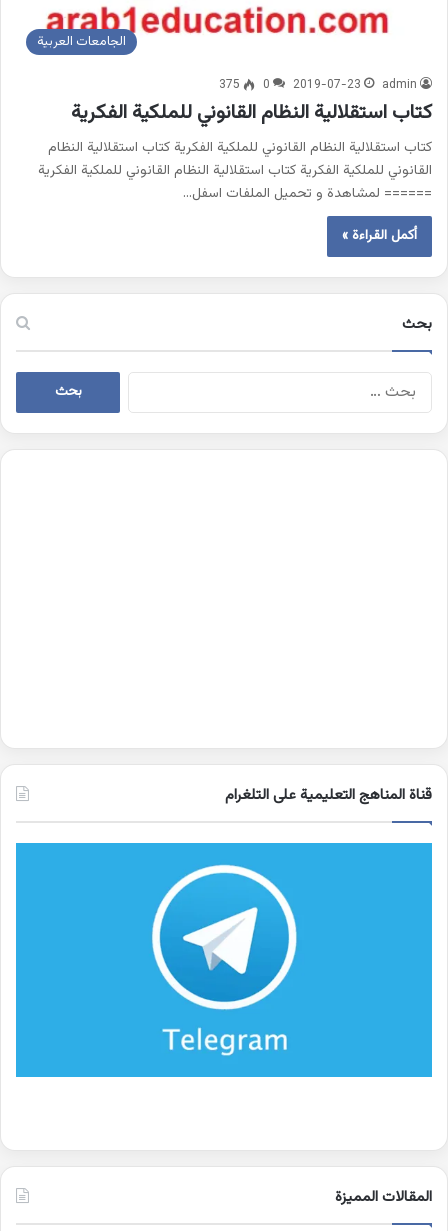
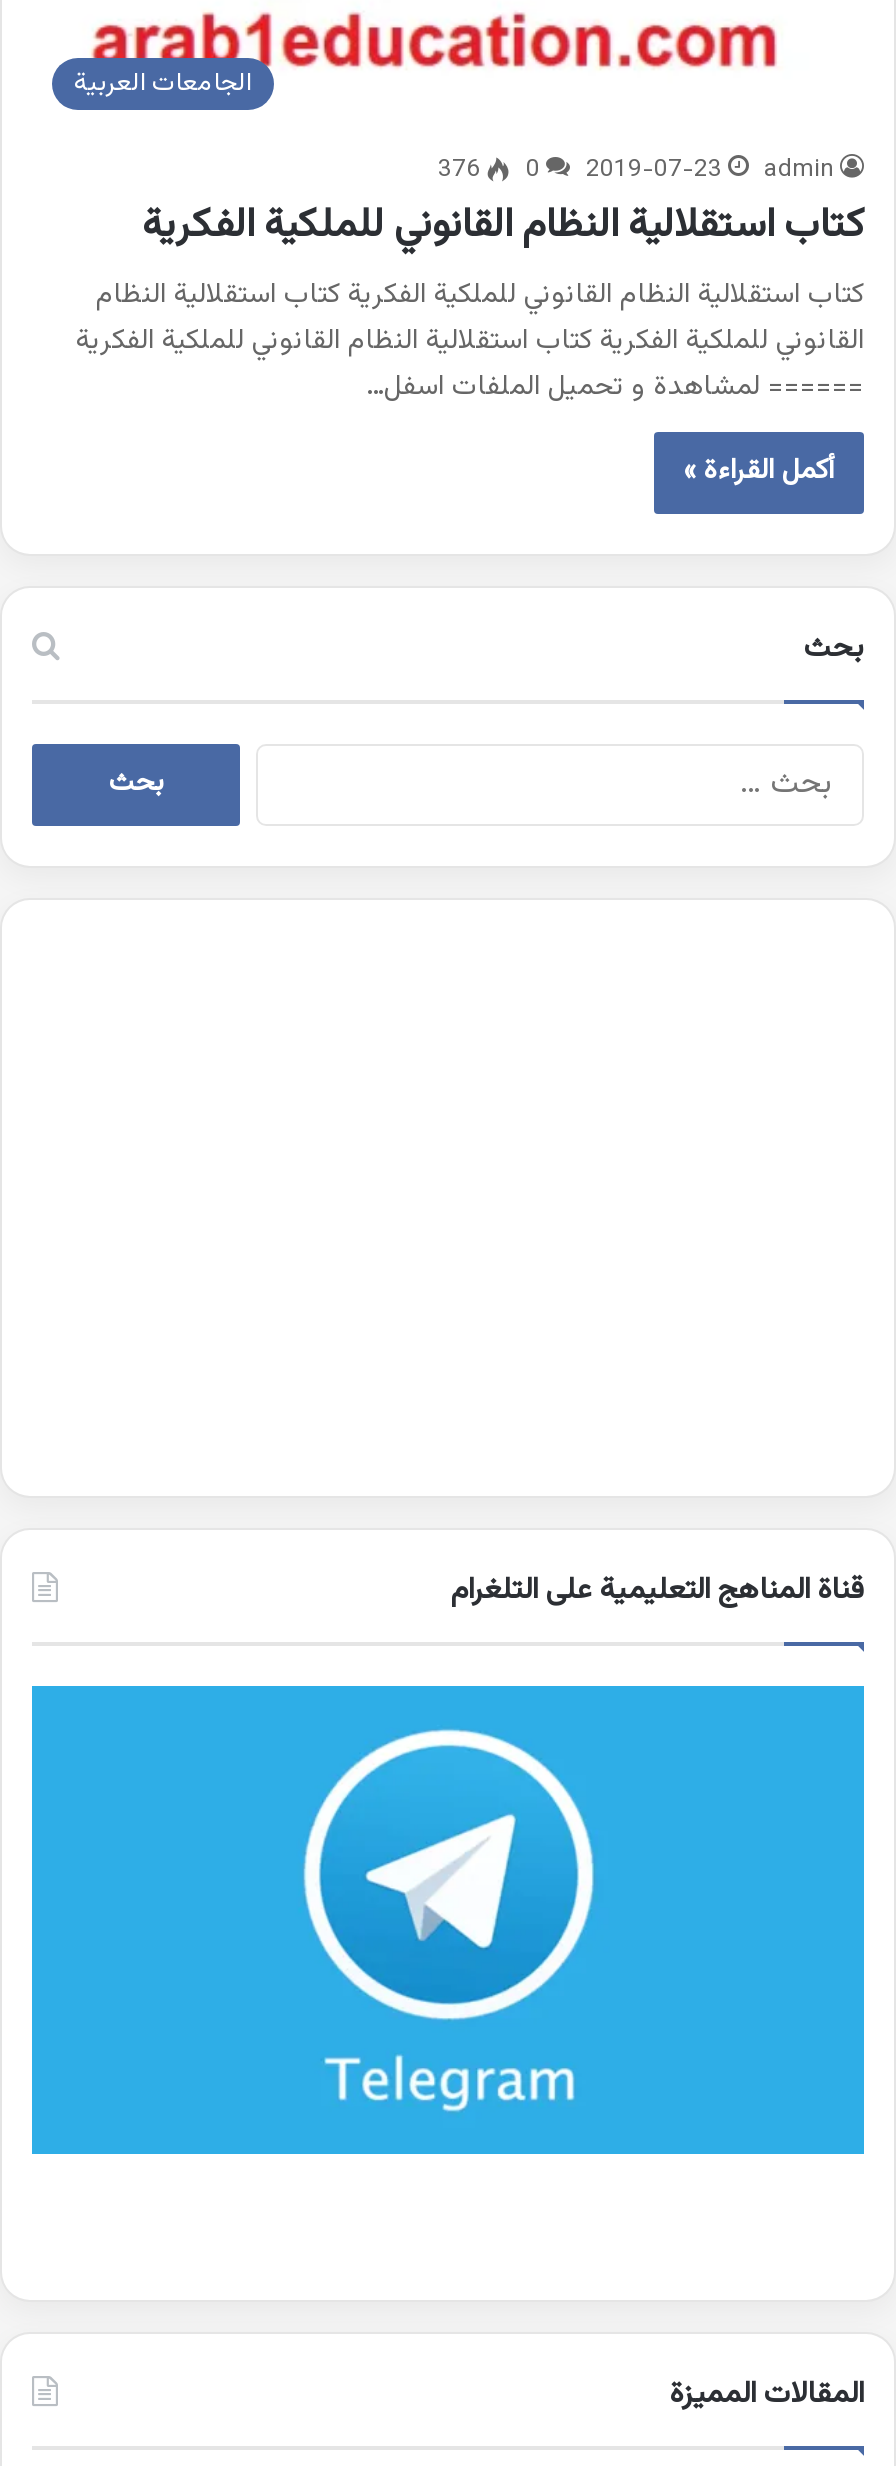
- 375 0 2019-07-23 admin
+ 376 0 2019-07-23 admin
